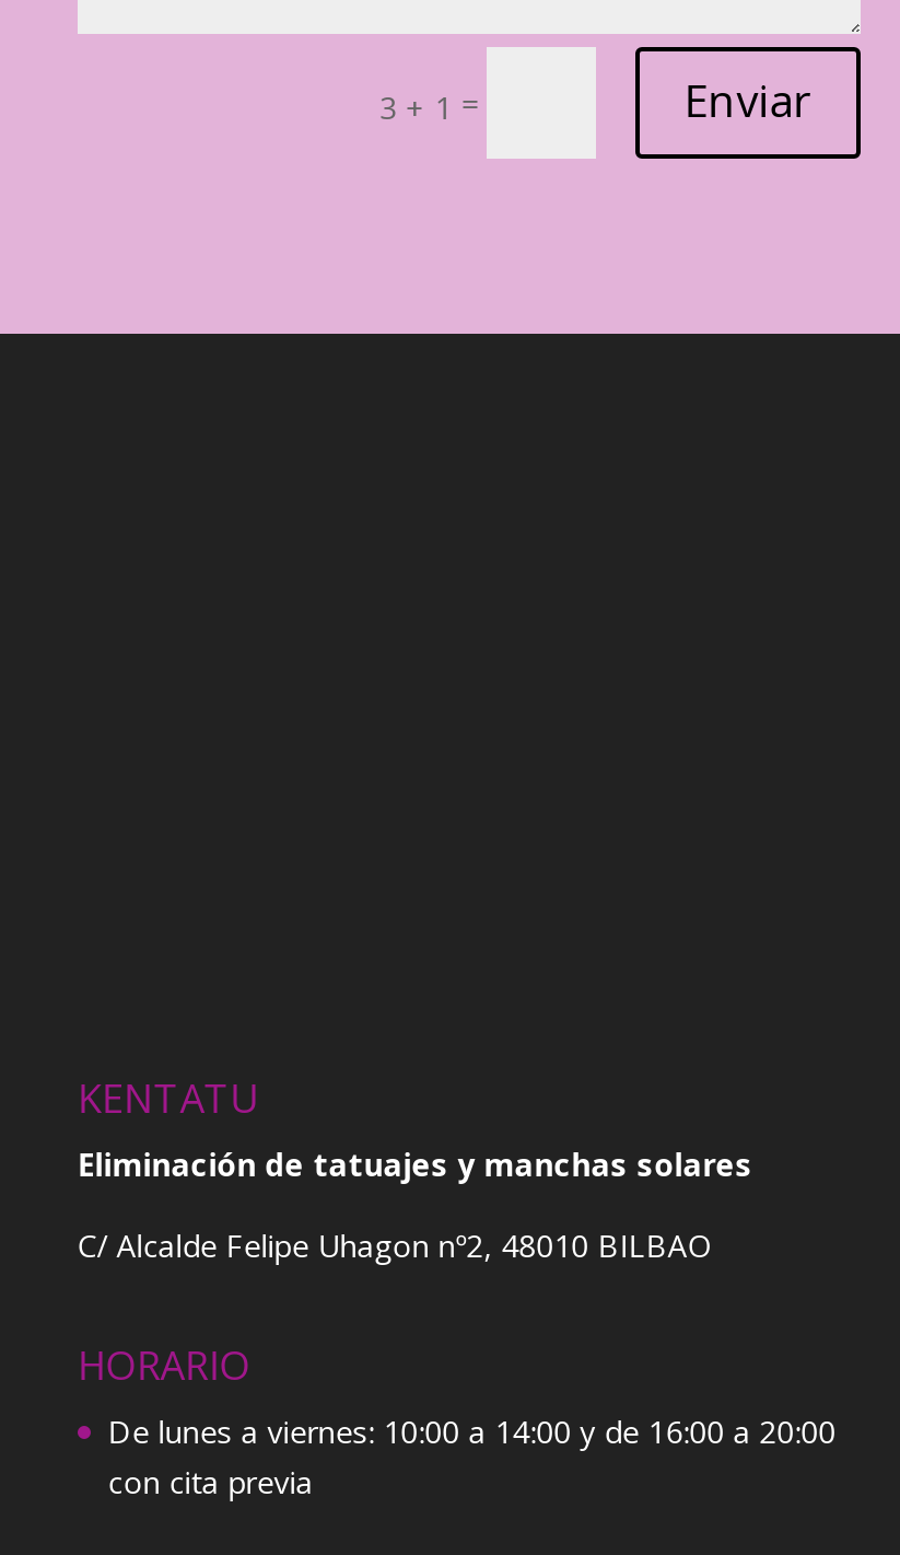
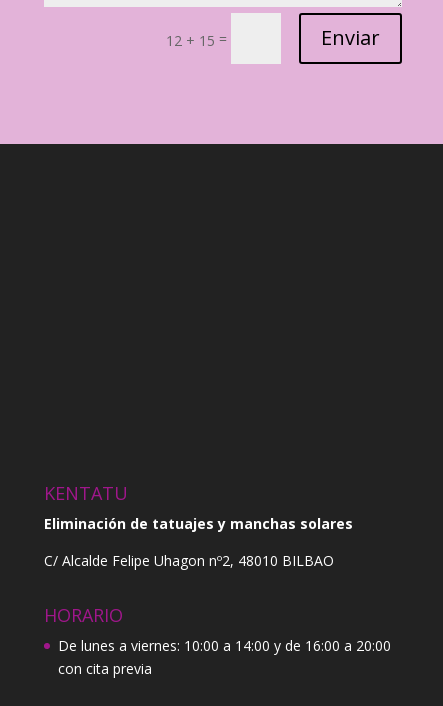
- 3 + 1 =
+ 12 + 15 =
